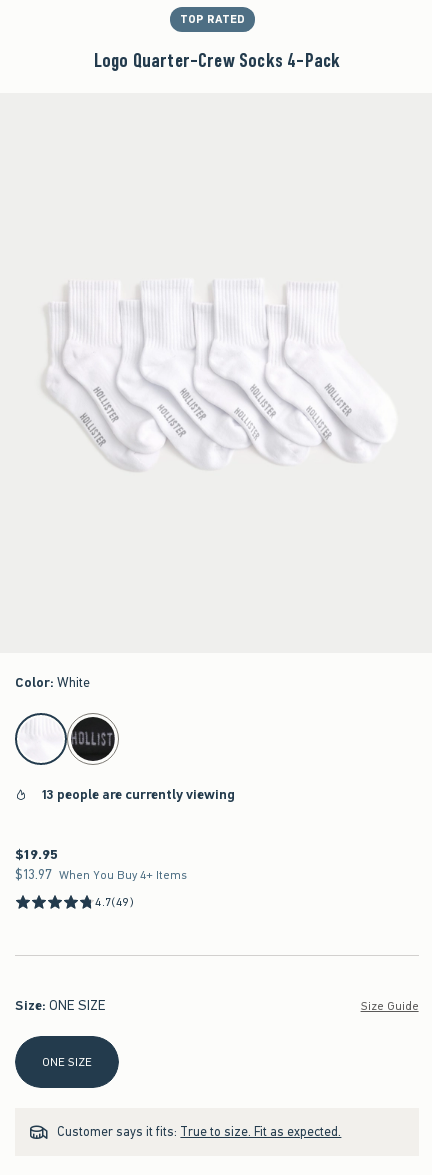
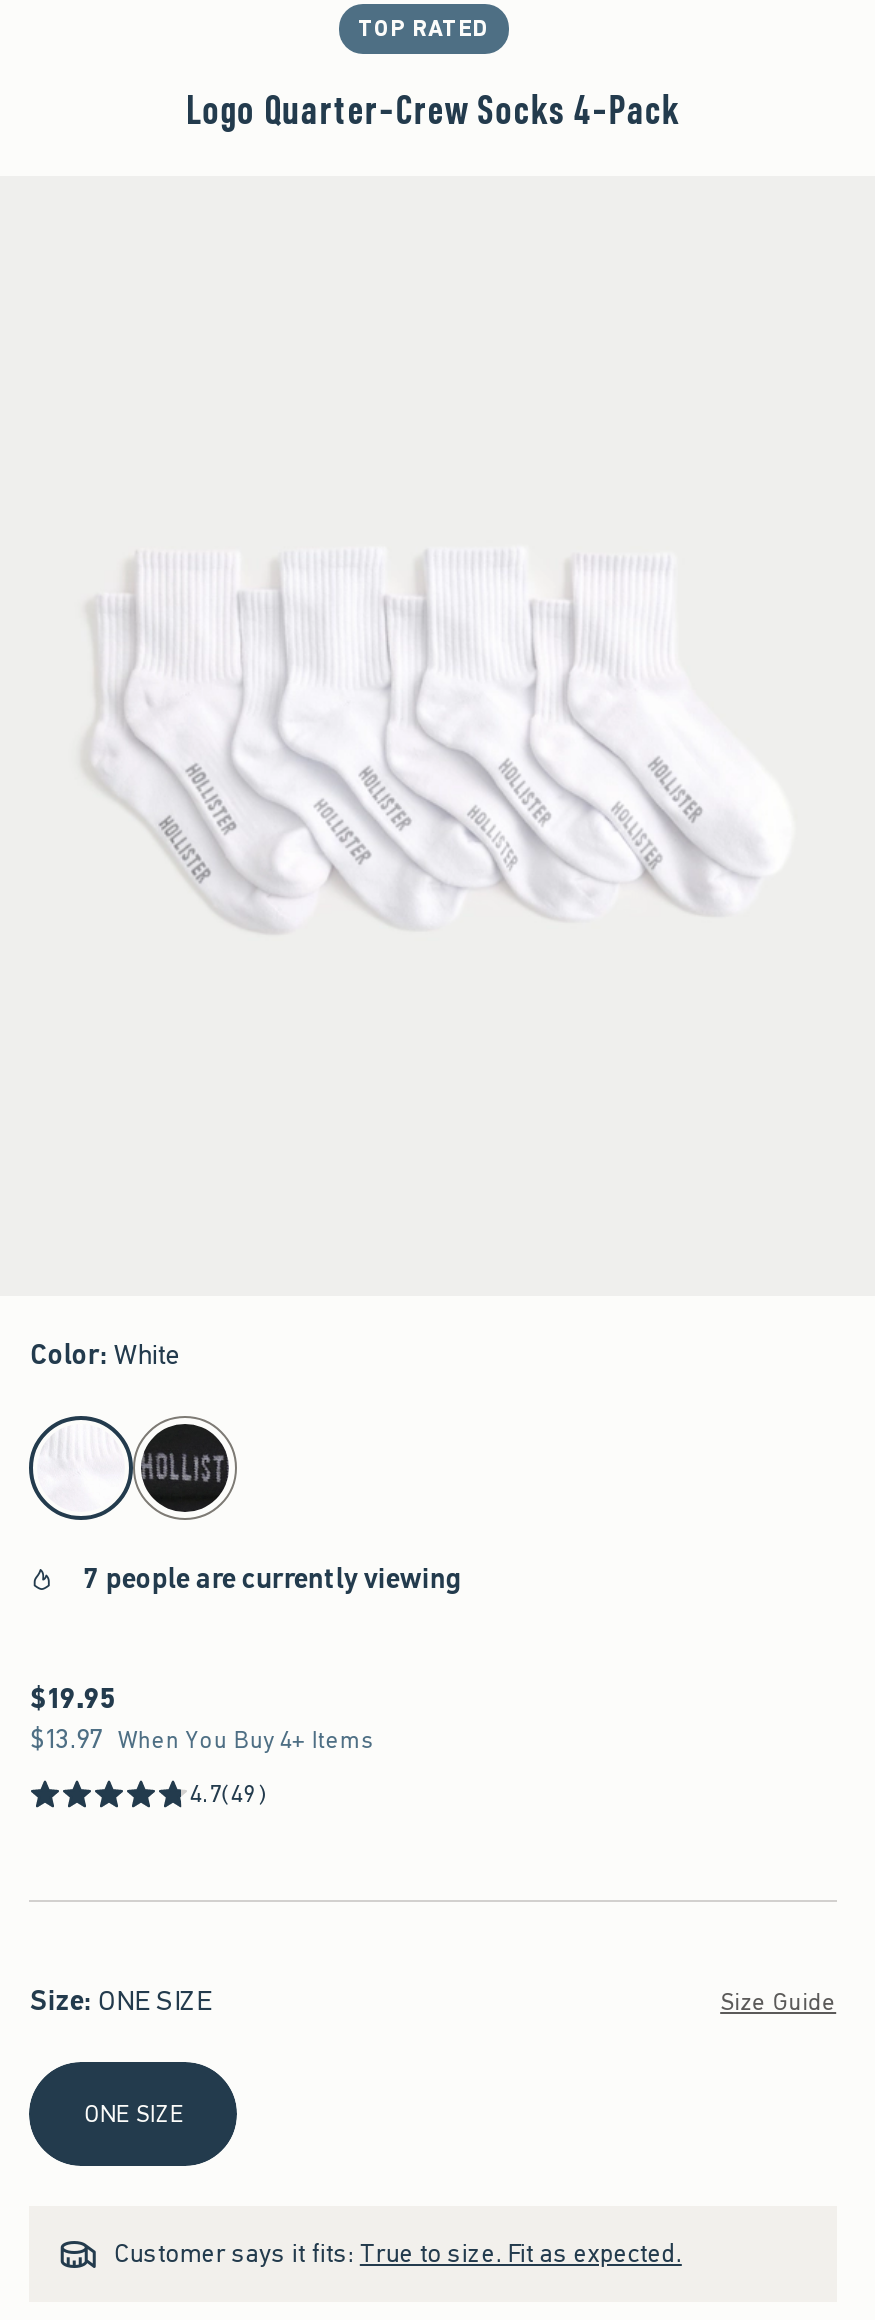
- 13 people are currently viewing
+ 7 people are currently viewing
